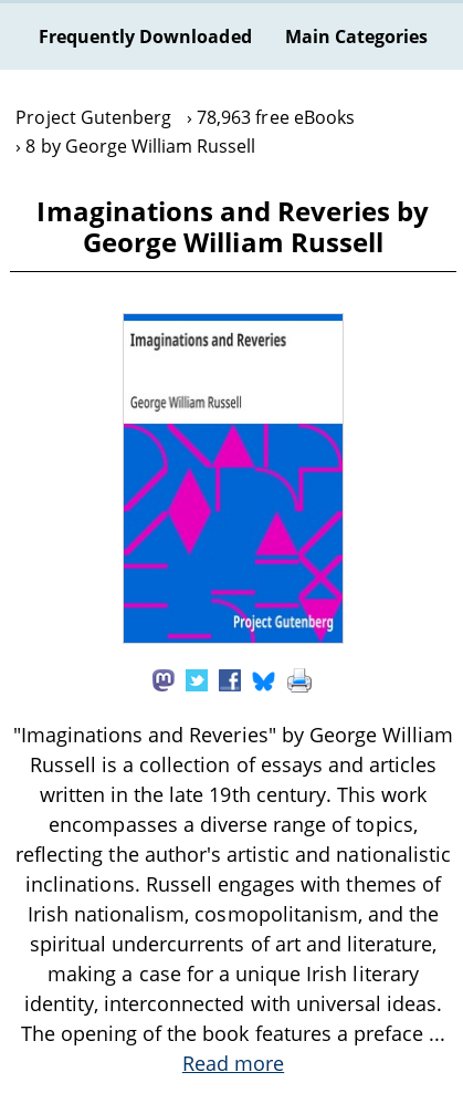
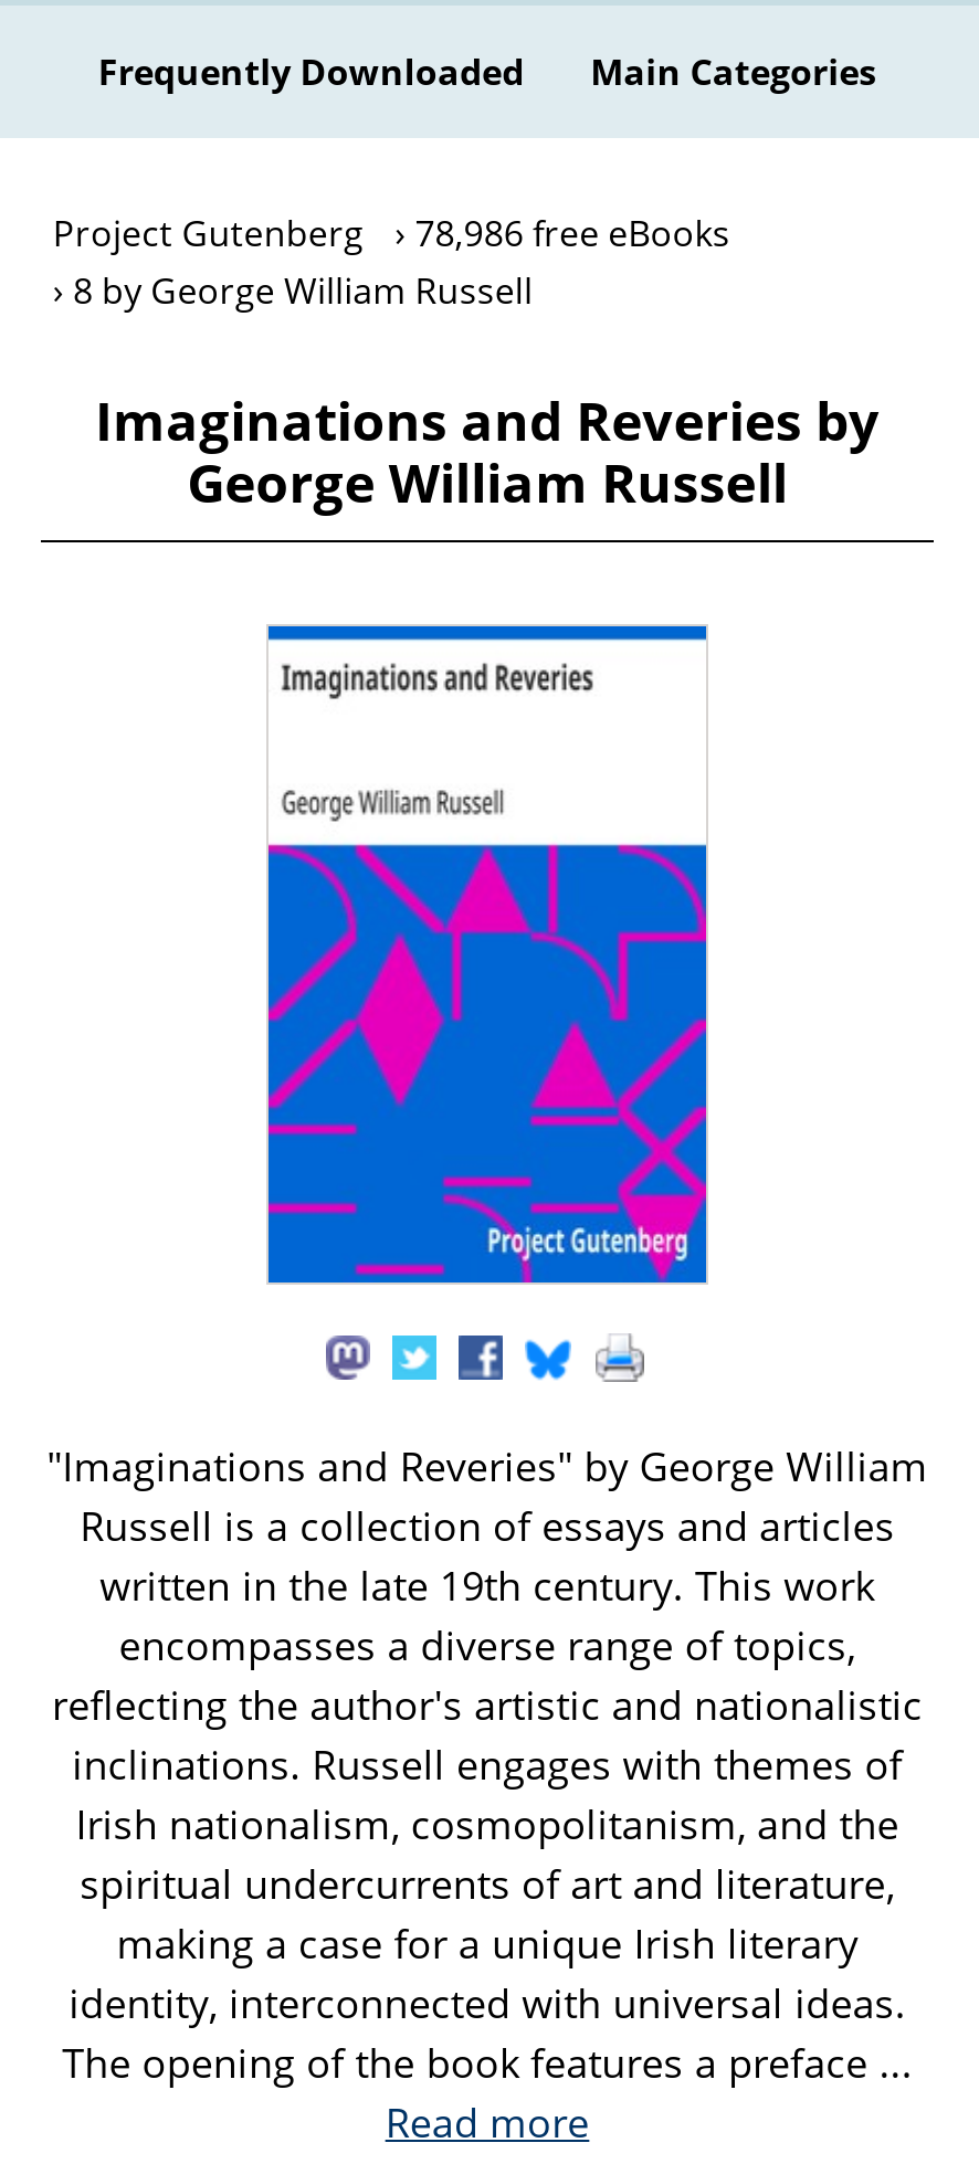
- Project Gutenberg 78,963 free eBooks
+ Project Gutenberg 78,986 free eBooks
